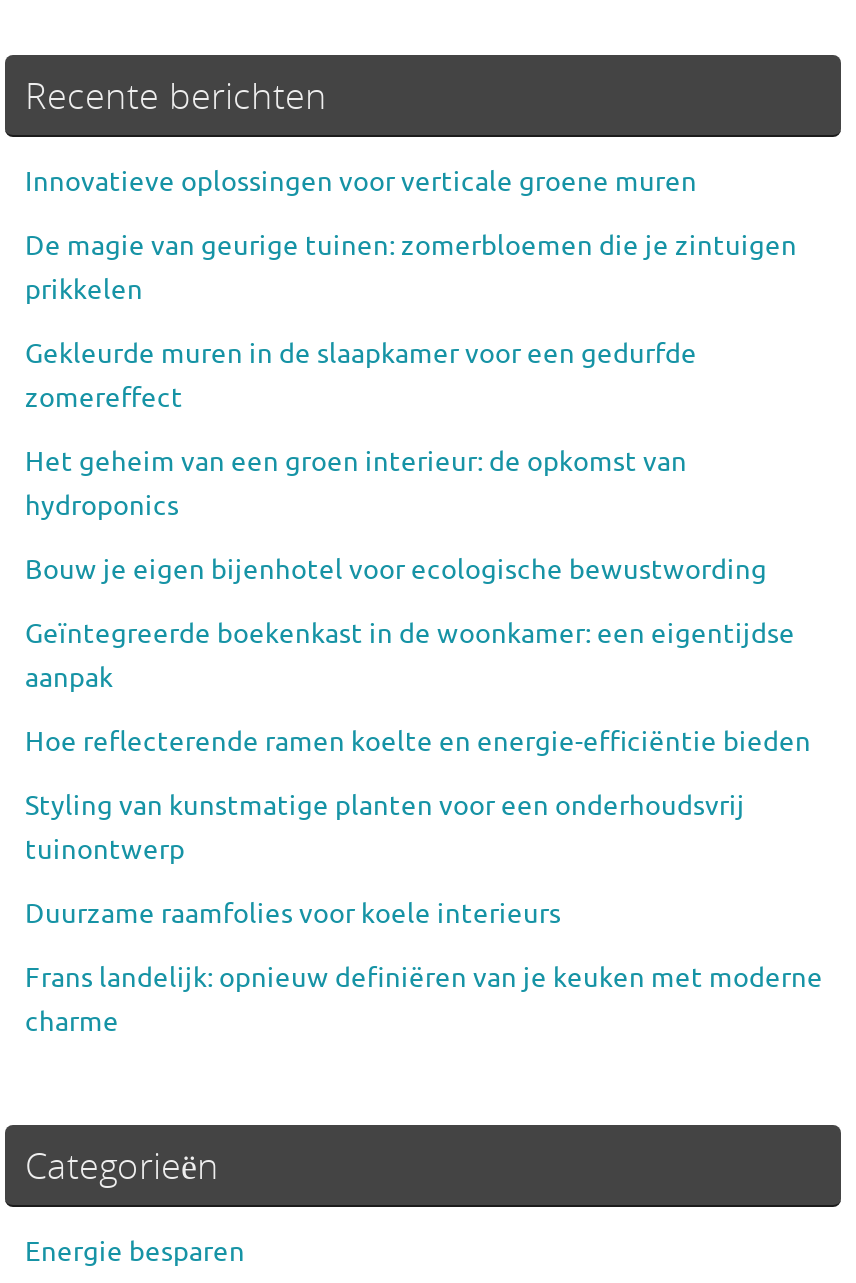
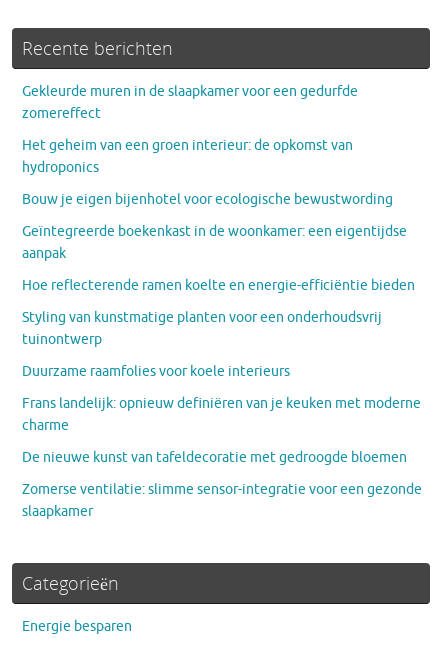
- Innovatieve oplossingen voor verticale groene muren
- De magie van geurige tuinen: zomerbloemen die je zintuigen
- prikkelen

moved up: Gekleurde muren in de slaapkamer voor een gedurfde | zomereffect | Het geheim van een groen interieur: de opkomst van | ... | Frans landelijk: opnieuw definiëren van je keuken met moderne | charme

+ De nieuwe kunst van tafeldecoratie met gedroogde bloemen
+ Zomerse ventilatie: slimme sensor-integratie voor een gezonde
+ slaapkamer
